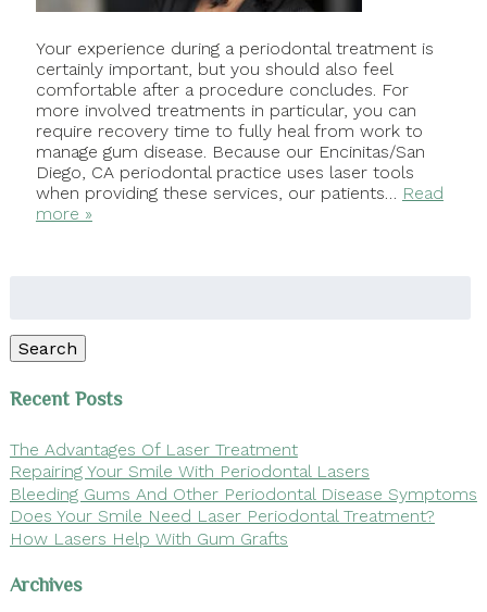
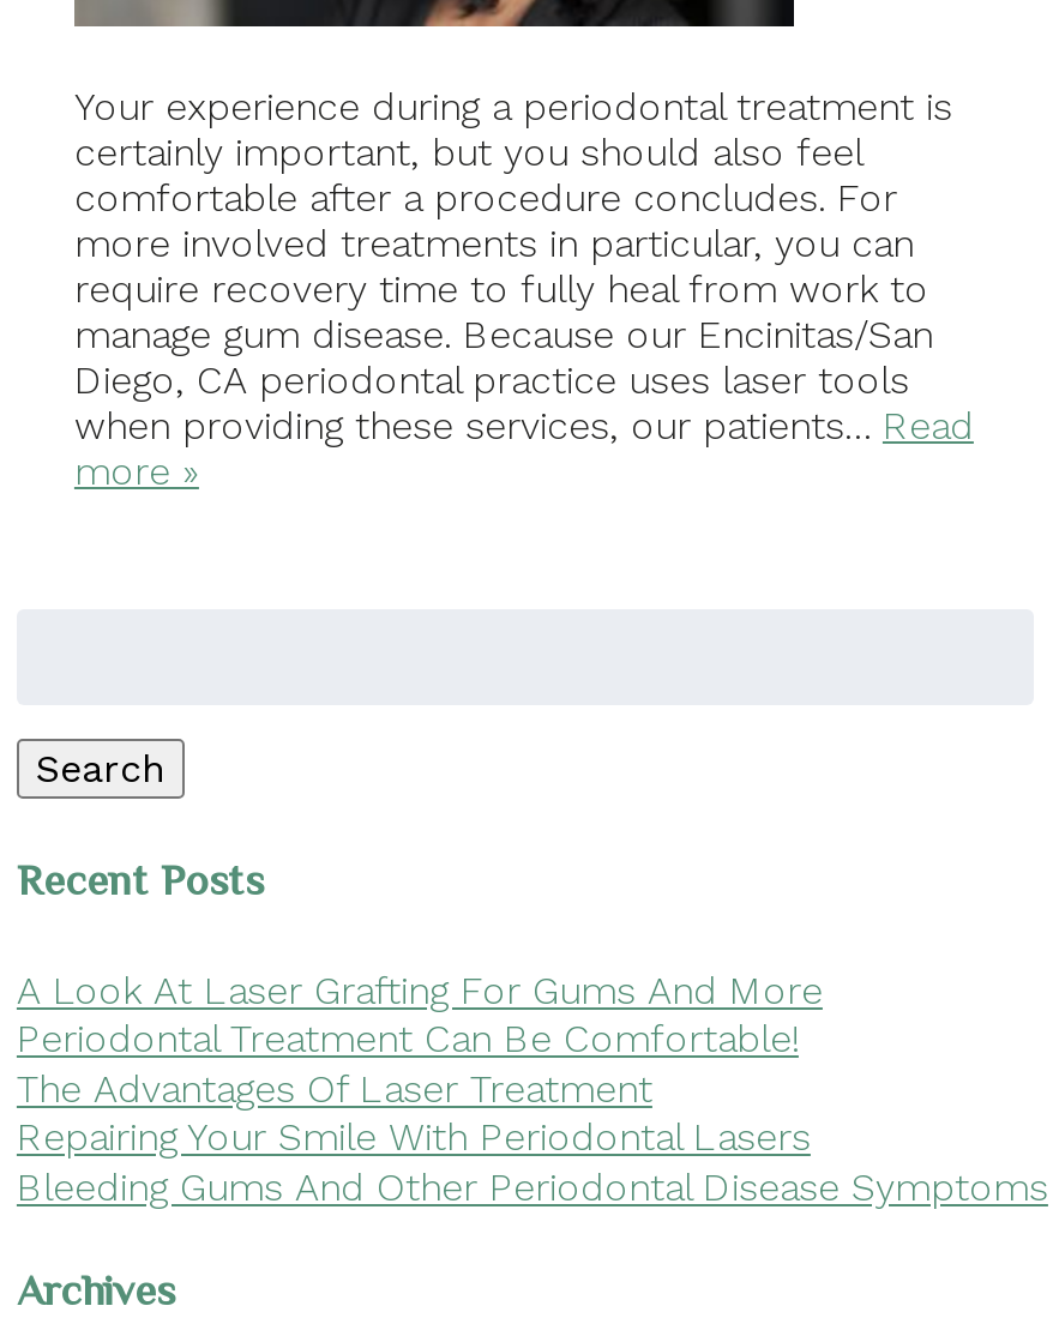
+ A Look At Laser Grafting For Gums And More
+ Periodontal Treatment Can Be Comfortable!

moved down: The Advantages Of Laser Treatment | Repairing Your Smile With Periodontal Lasers | Bleeding Gums And Other Periodontal Disease Symptoms

- Does Your Smile Need Laser Periodontal Treatment?
- How Lasers Help With Gum Grafts
